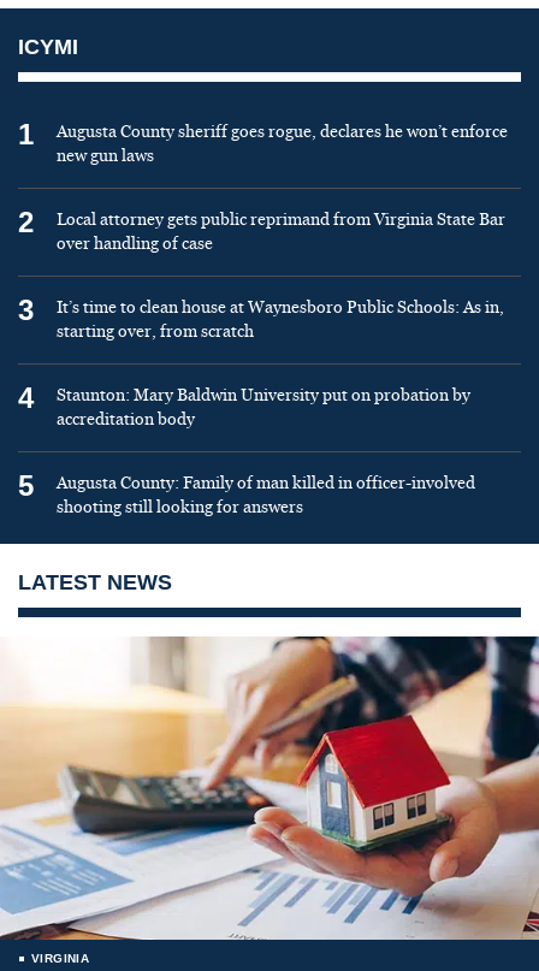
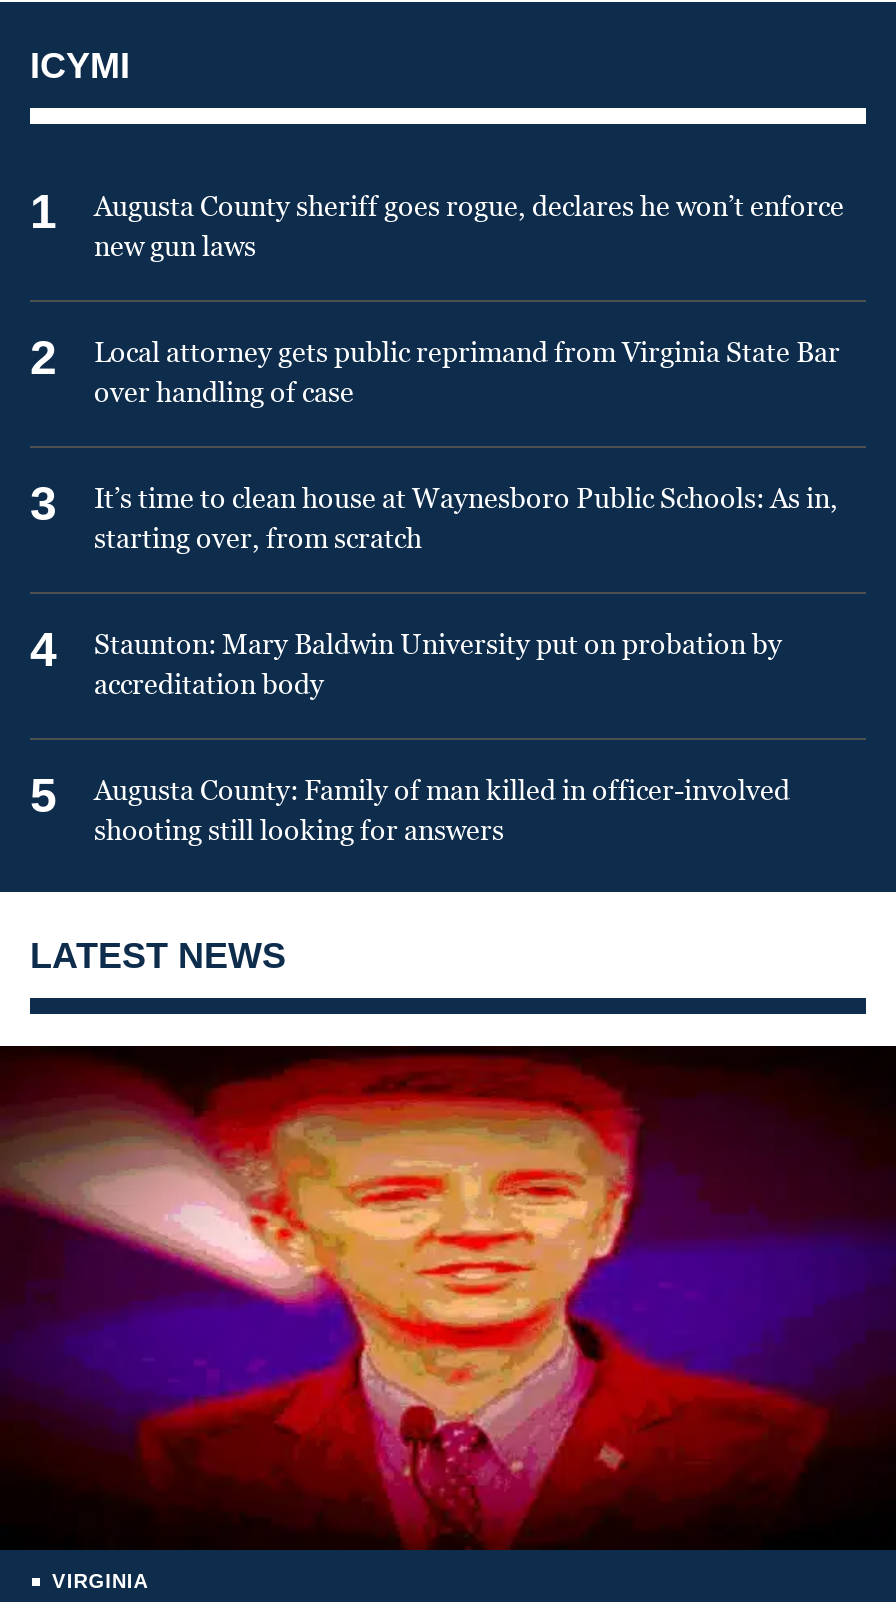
- [image]
+ [image]
